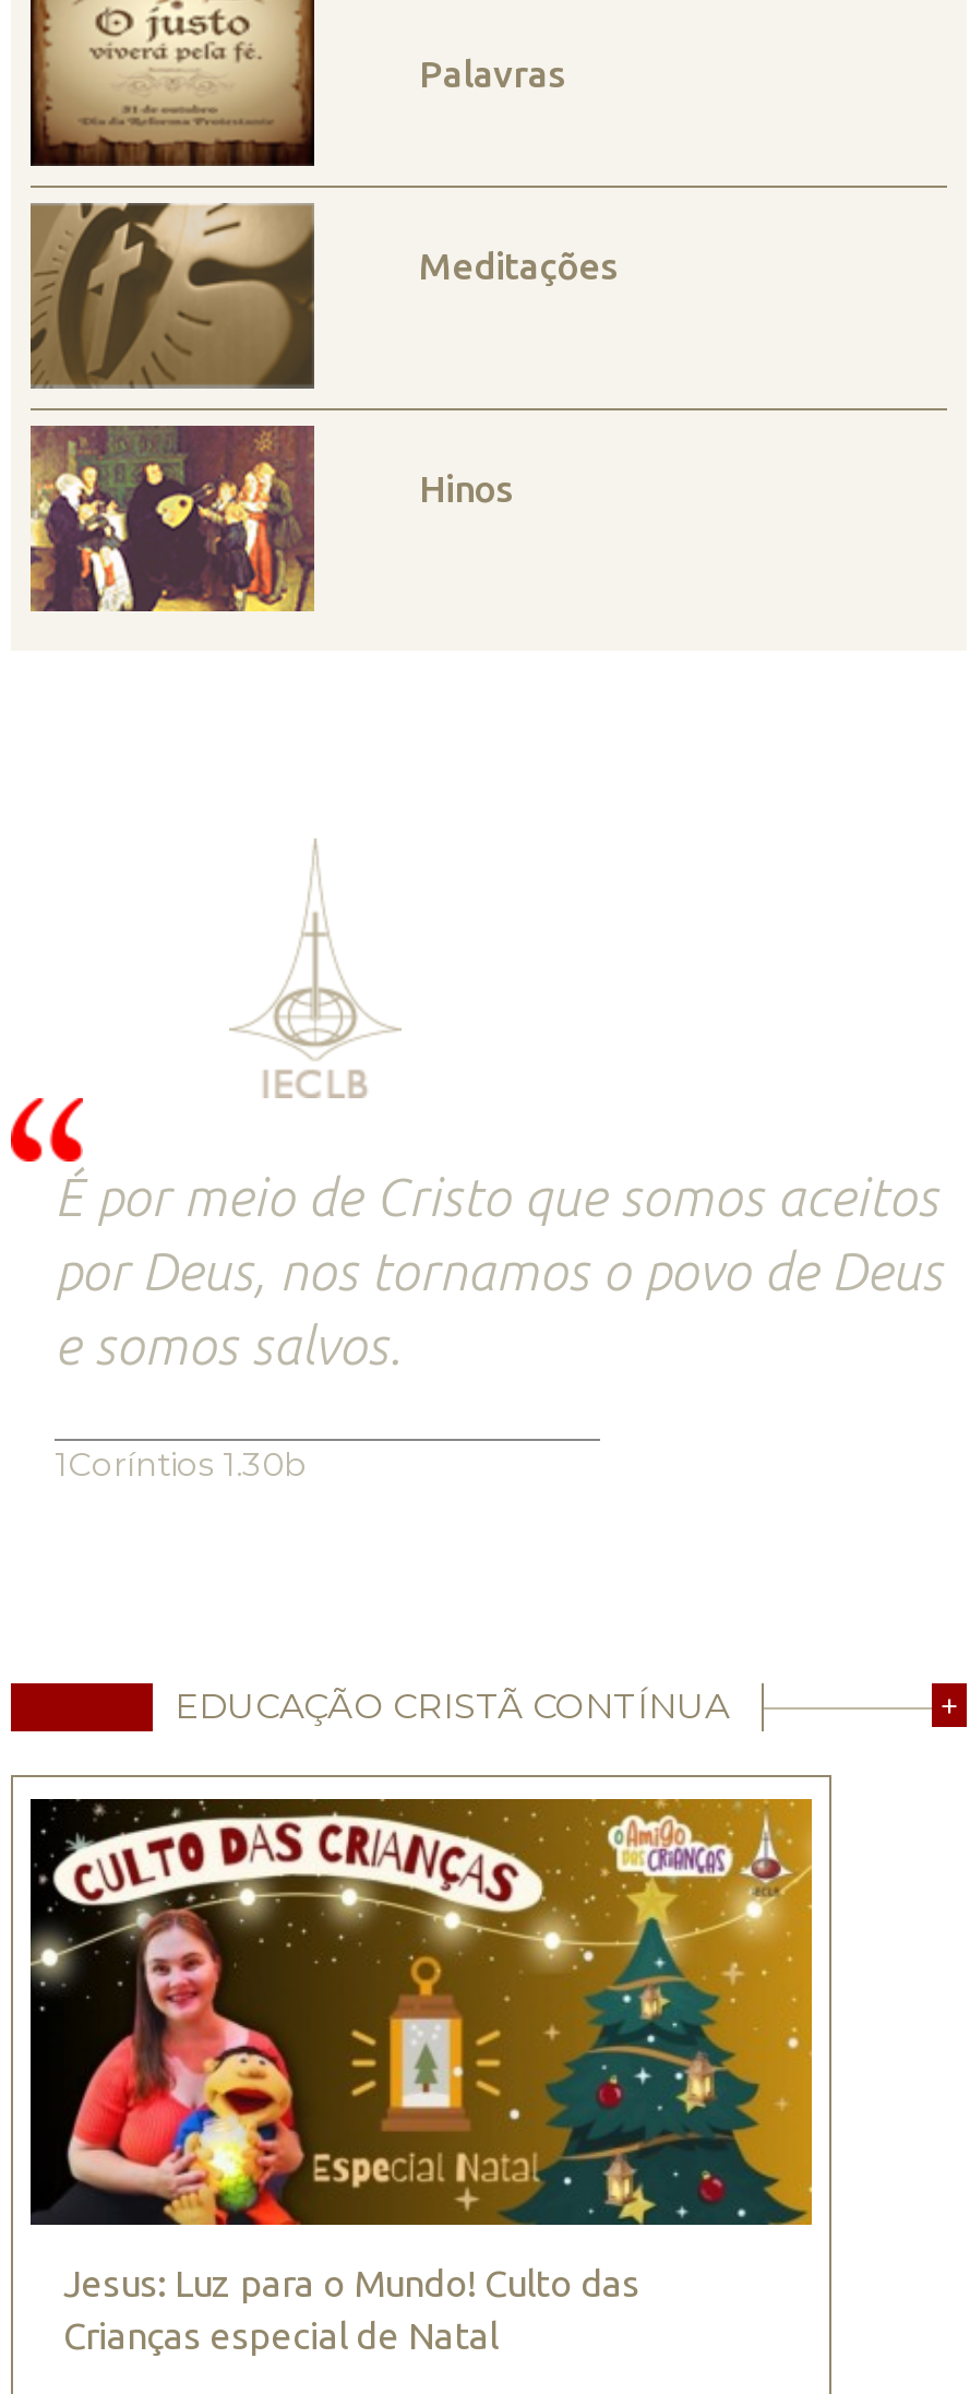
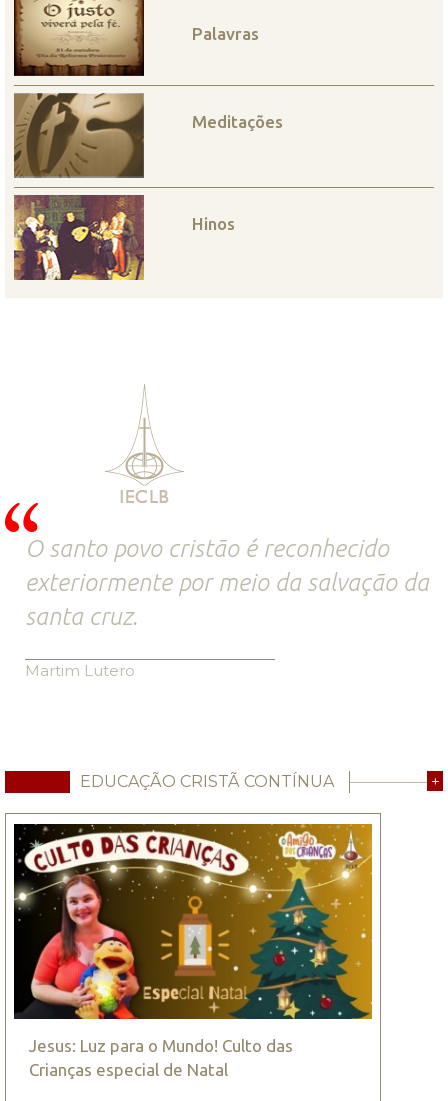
- É por meio de Cristo que somos aceitos
- por Deus, nos tornamos o povo de Deus
- e somos salvos.
+ O santo povo cristão é reconhecido
+ exteriormente por meio da salvação da
+ santa cruz.

- 1Coríntios 1.30b
+ Martim Lutero
